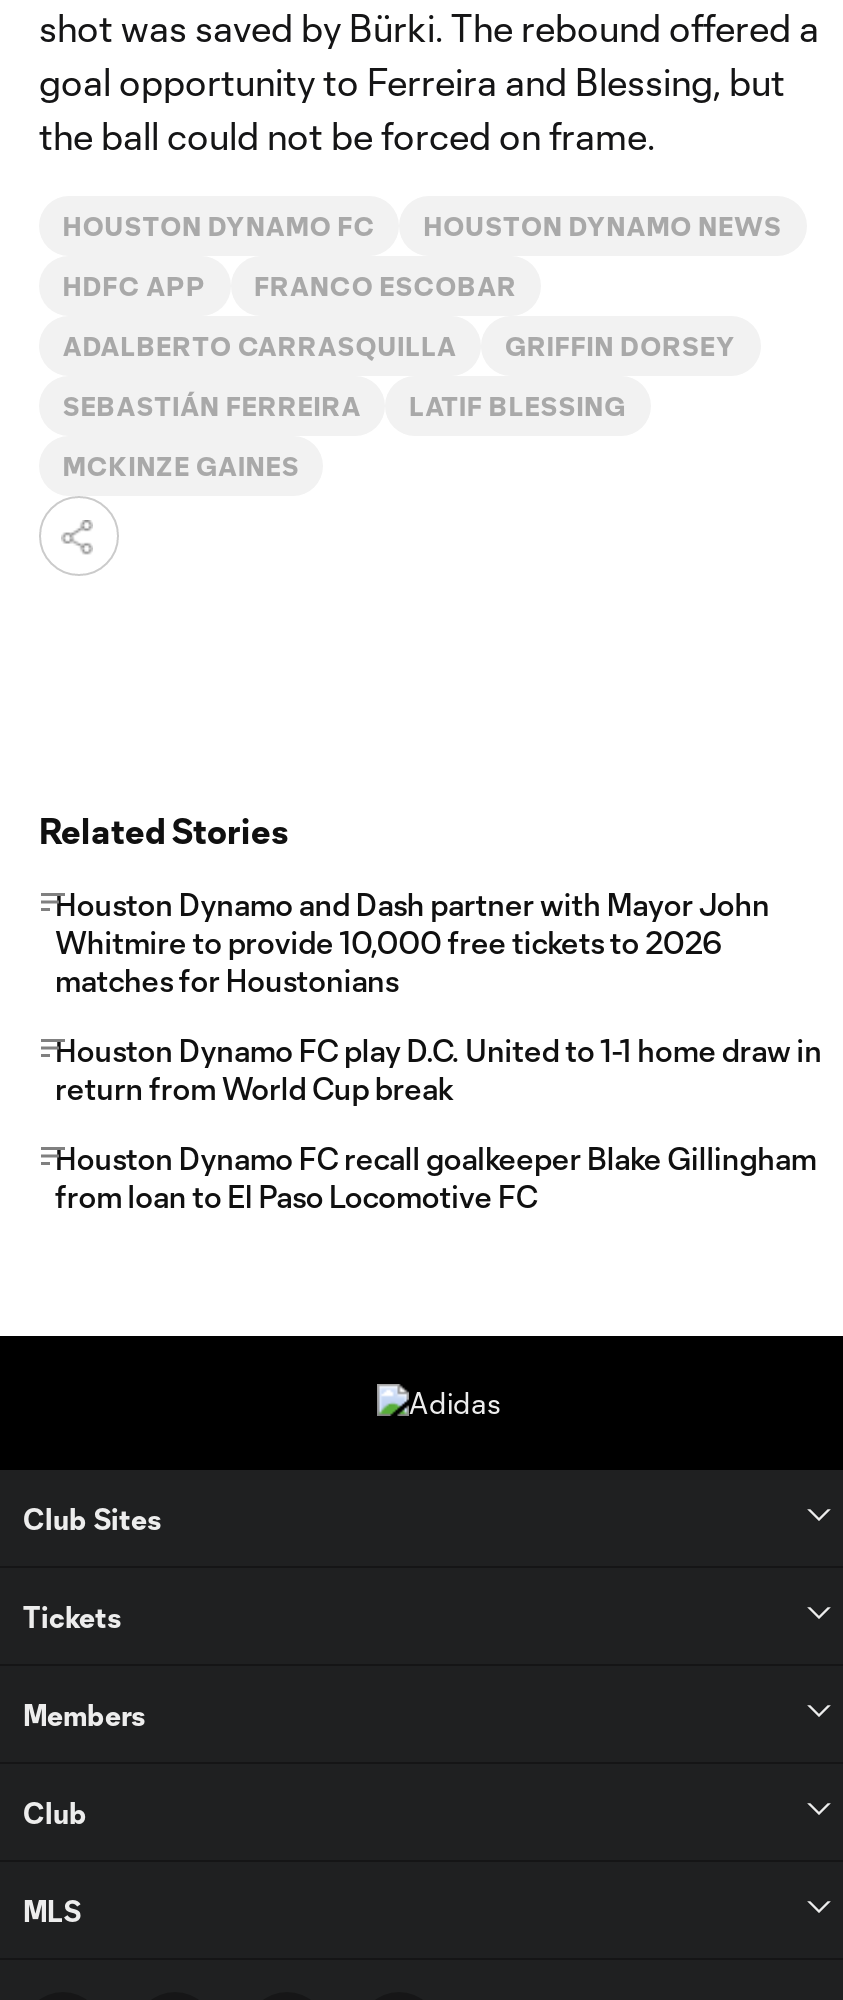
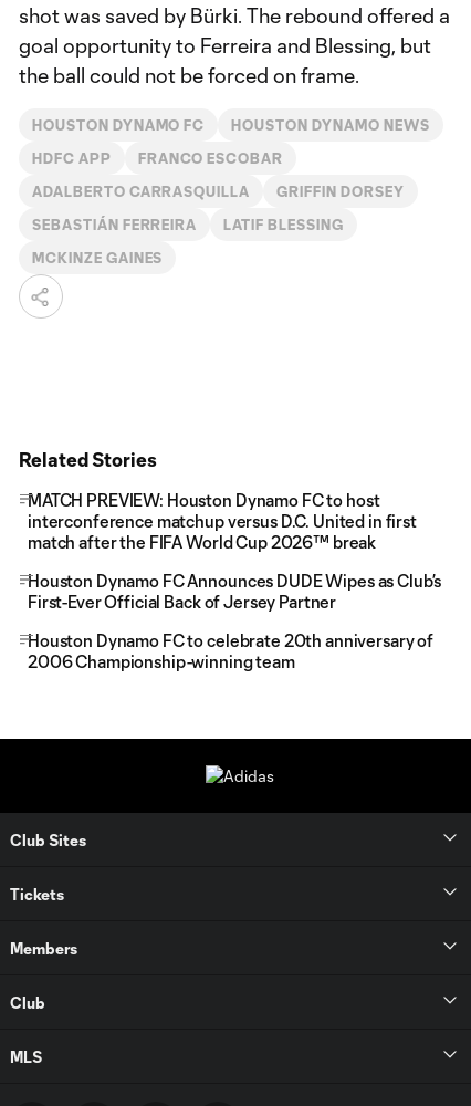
- Houston Dynamo and Dash partner with Mayor John
- Whitmire to provide 10,000 free tickets to 2026
- matches for Houstonians
+ MATCH PREVIEW: Houston Dynamo FC to host
+ interconference matchup versus D.C. United in first
+ match after the FIFA World Cup 2026™ break

- Houston Dynamo FC play D.C. United to 1-1 home draw in
- return from World Cup break
+ Houston Dynamo FC Announces DUDE Wipes as Club’s
+ First-Ever Official Back of Jersey Partner

- Houston Dynamo FC recall goalkeeper Blake Gillingham
- from loan to El Paso Locomotive FC
+ Houston Dynamo FC to celebrate 20th anniversary of
+ 2006 Championship-winning team
